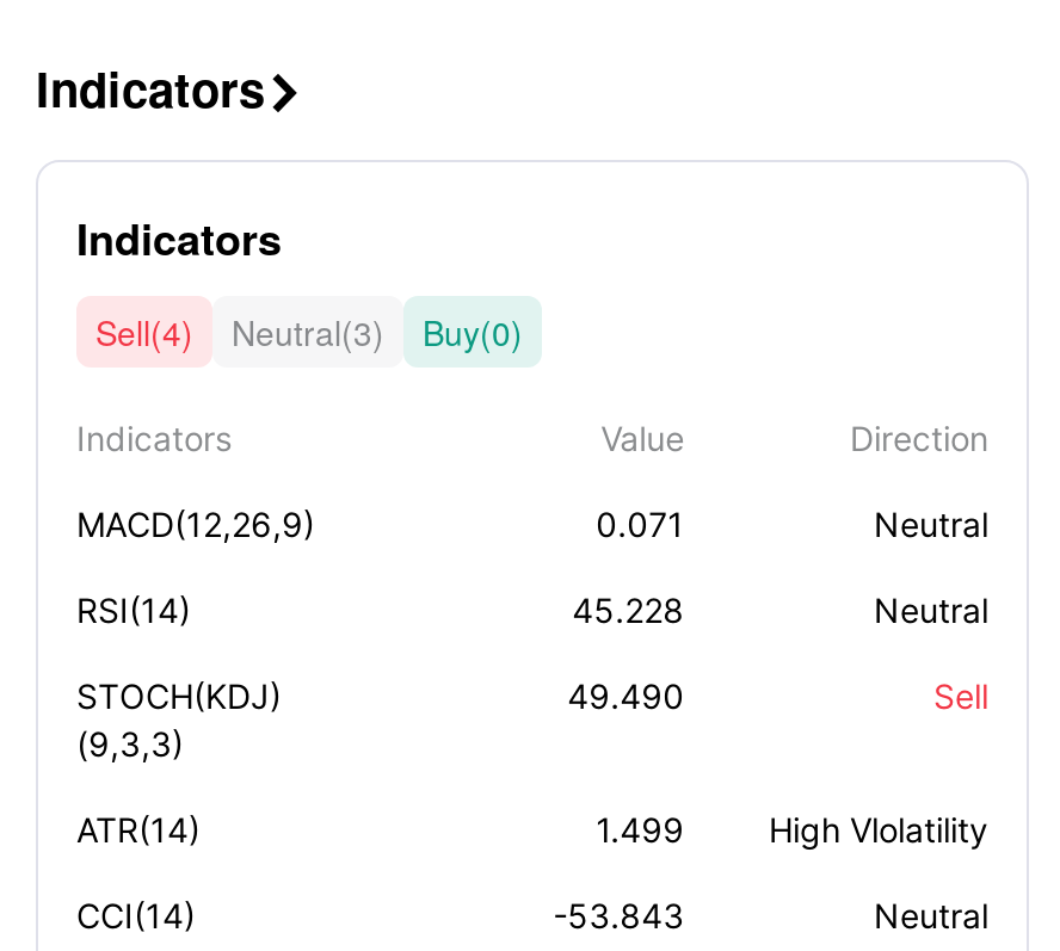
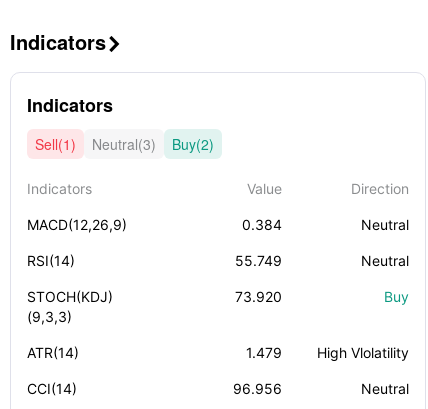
- Sell(4)
+ Sell(1)

- Buy(0)
+ Buy(2)

- 0.071
+ 0.384

- 45.228
+ 55.749

- 49.490
- Sell
+ 73.920
+ Buy

- 1.499
+ 1.479

- -53.843
+ 96.956
